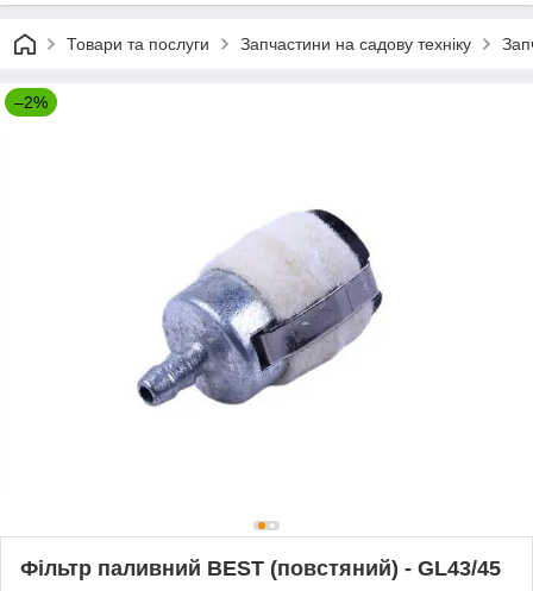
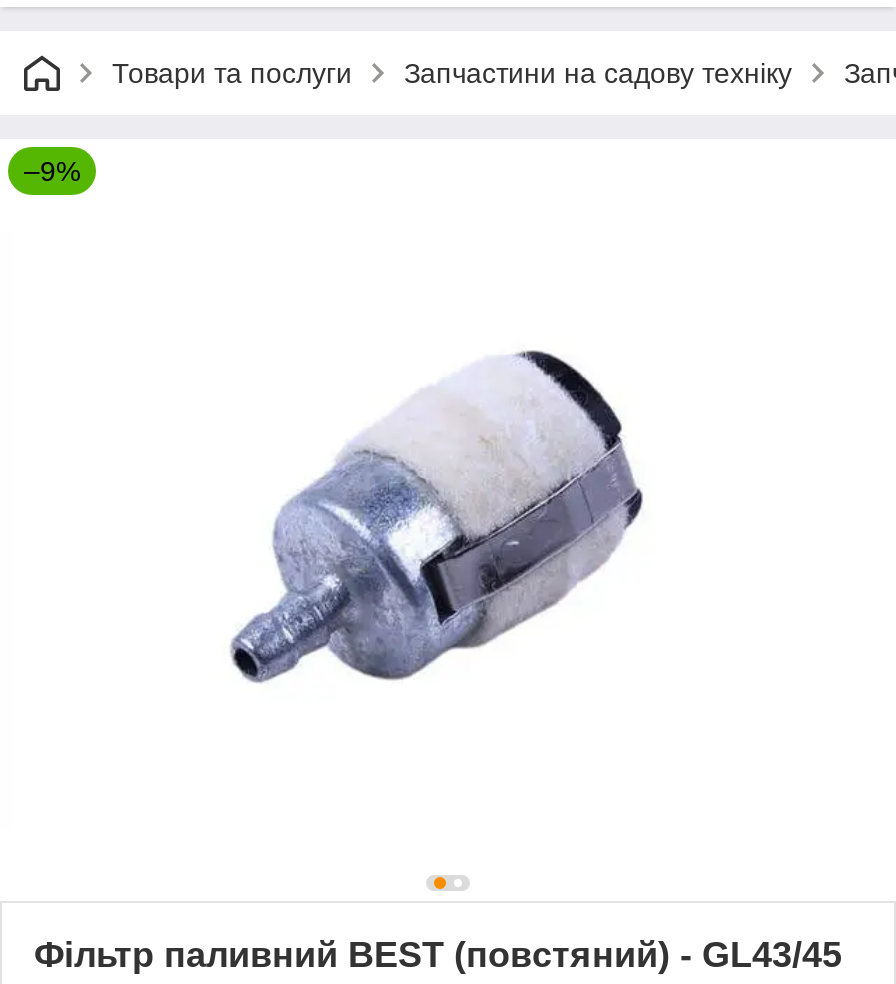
- –2%
+ –9%
